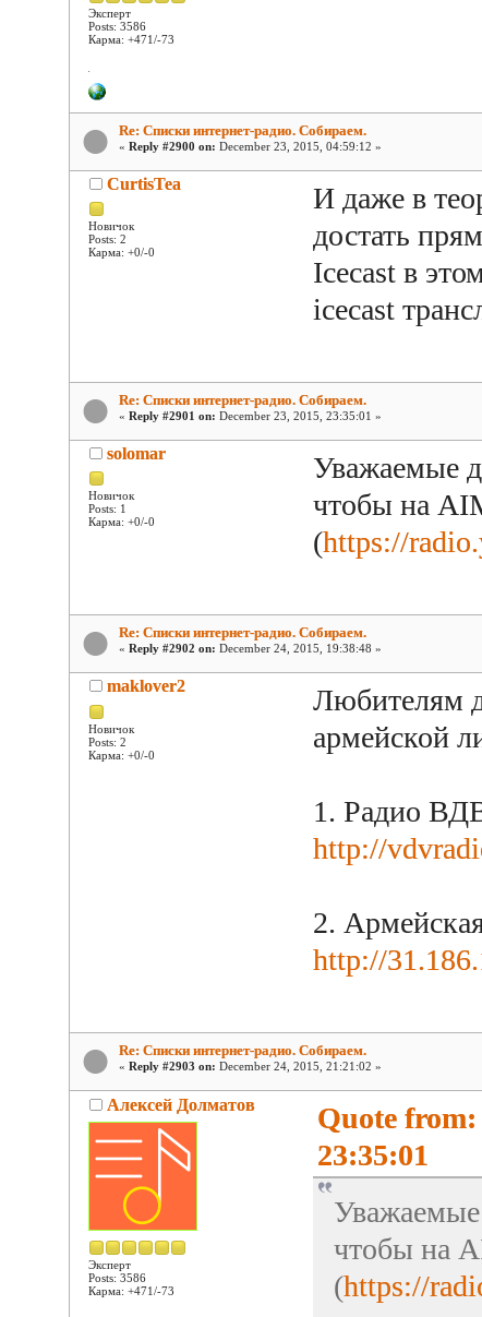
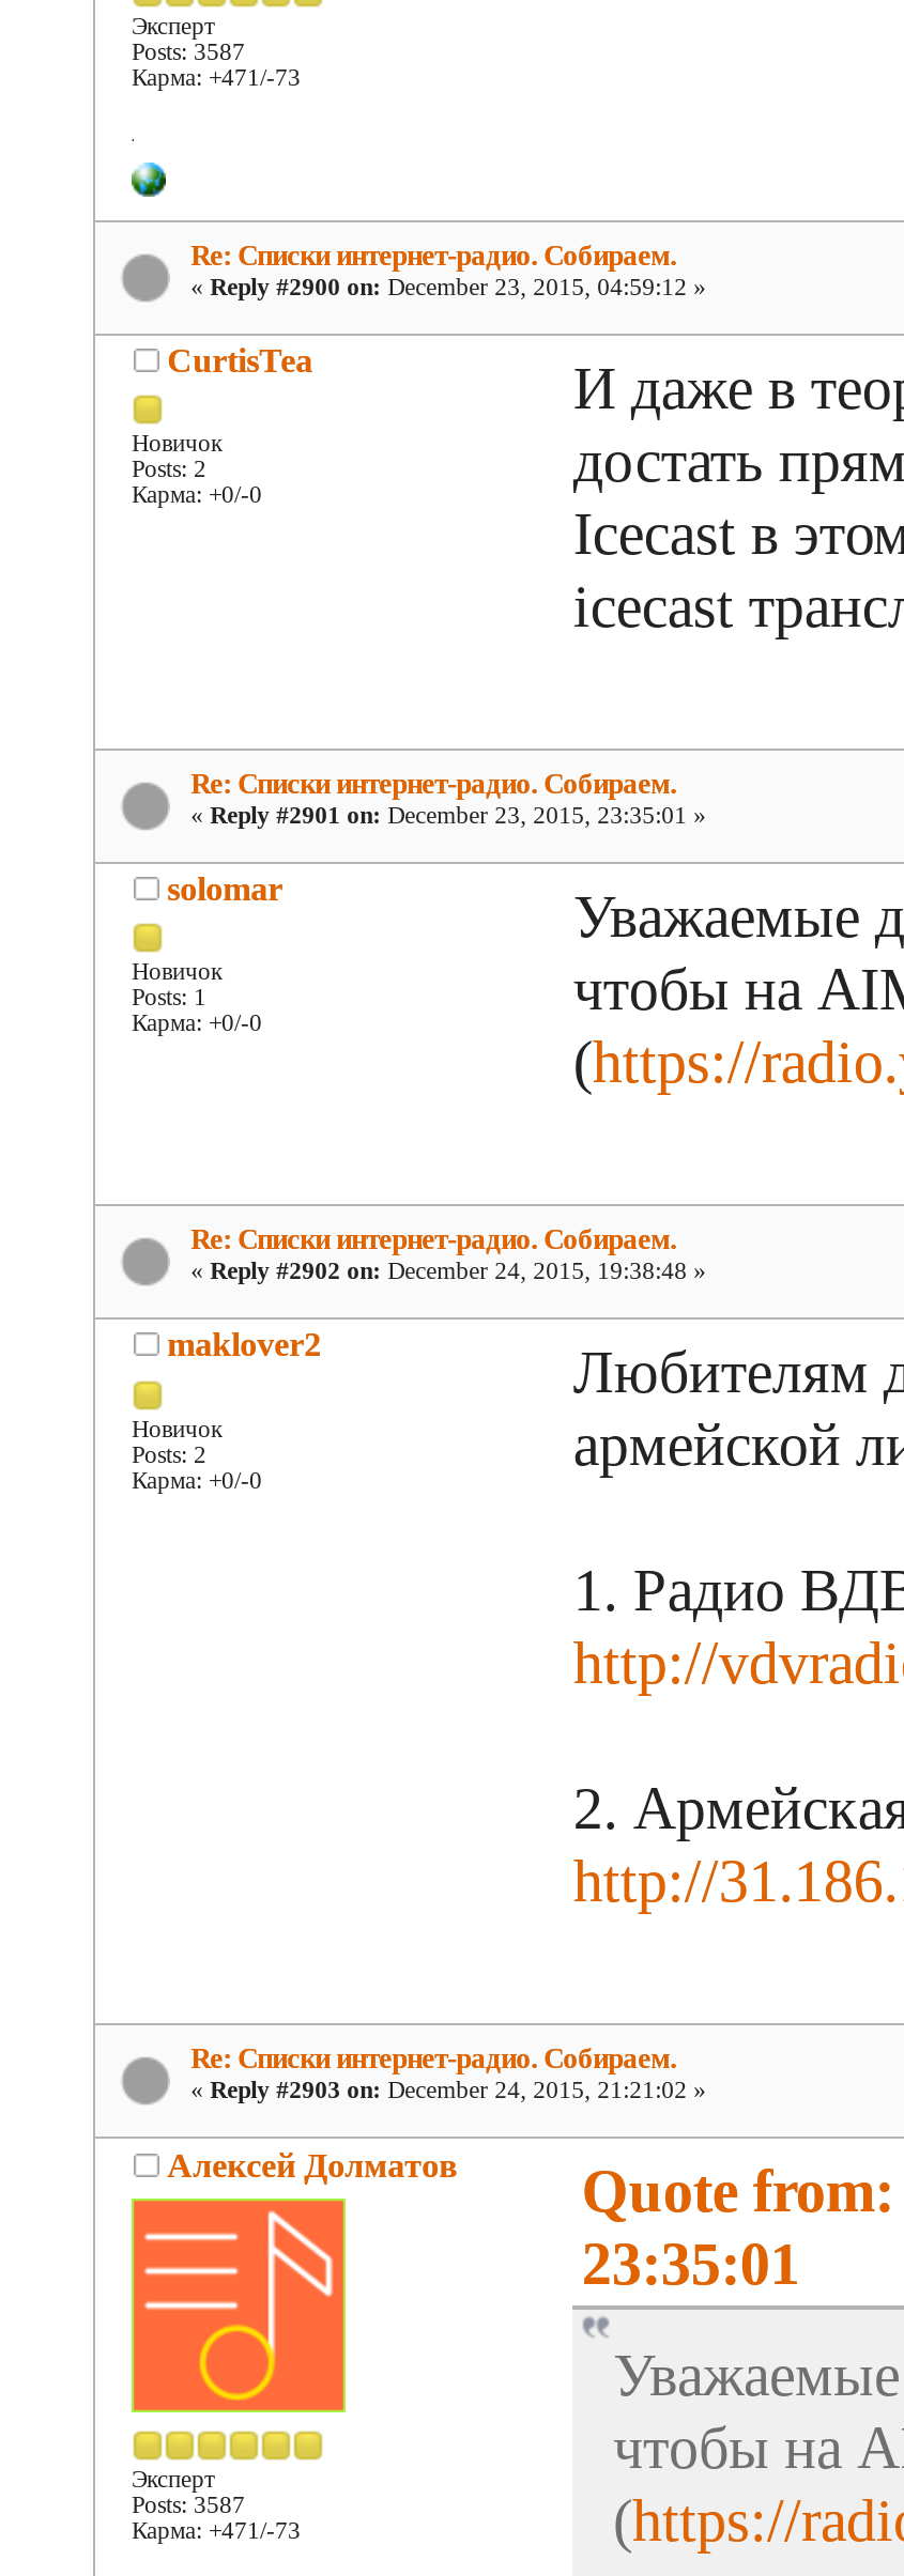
- Posts: 3586
+ Posts: 3587

- Posts: 3586
+ Posts: 3587
